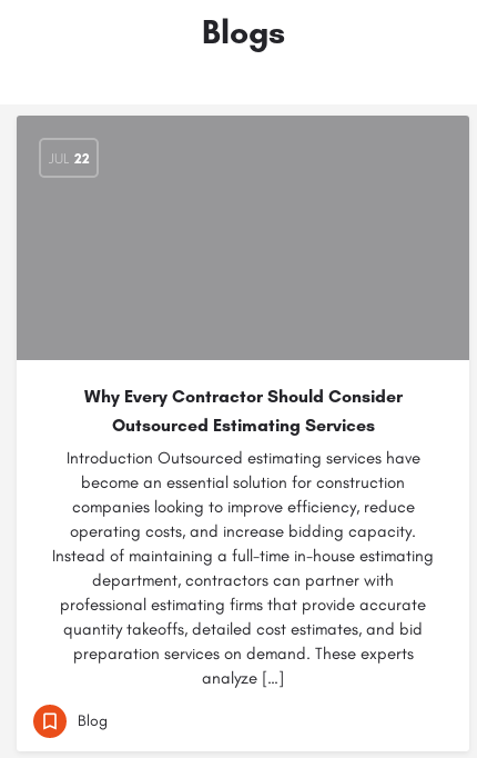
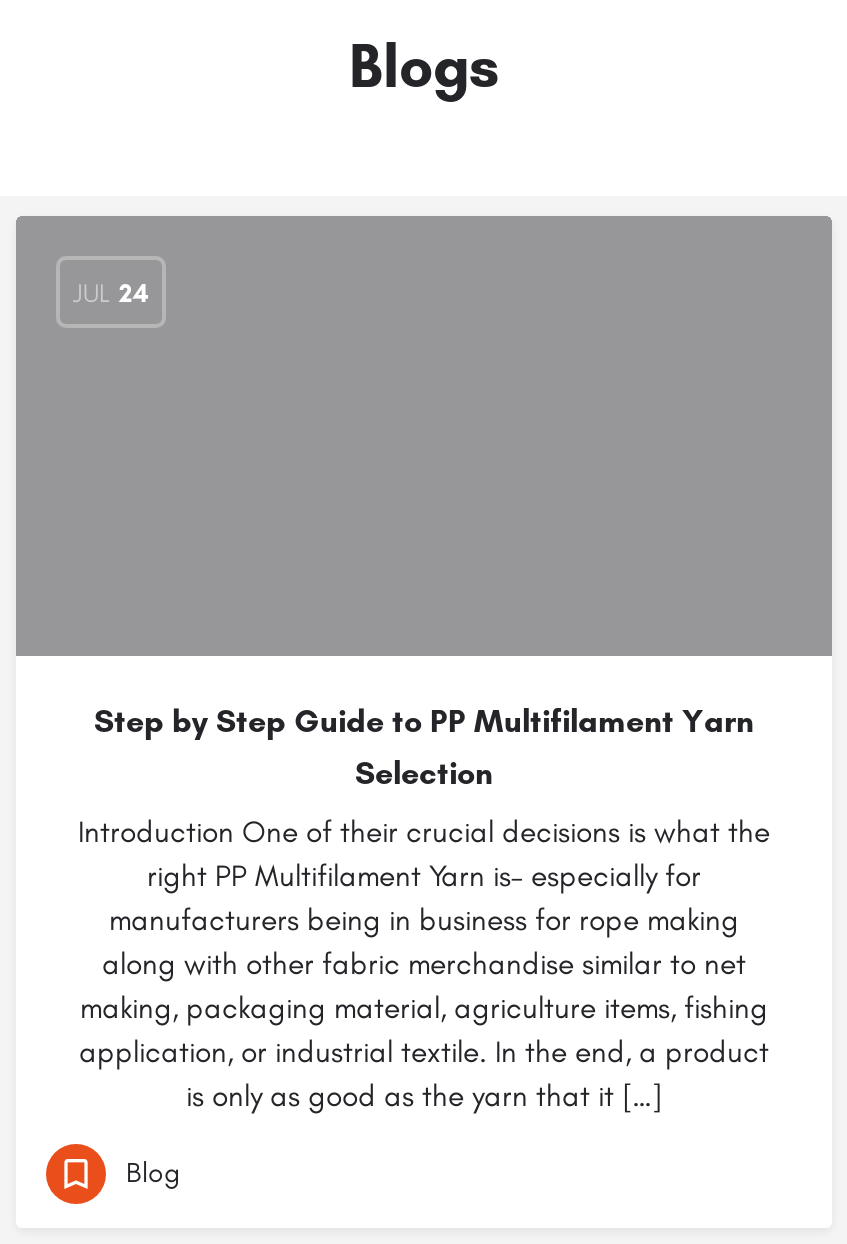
- JUL 22
+ JUL 24

- Why Every Contractor Should Consider
- Outsourced Estimating Services
+ Step by Step Guide to PP Multifilament Yarn
+ Selection

- Introduction Outsourced estimating services have
- become an essential solution for construction
- companies looking to improve efficiency, reduce
- operating costs, and increase bidding capacity.
- Instead of maintaining a full-time in-house estimating
- department, contractors can partner with
- professional estimating firms that provide accurate
- quantity takeoffs, detailed cost estimates, and bid
- preparation services on demand. These experts
- analyze […]
+ Introduction One of their crucial decisions is what the
+ right PP Multifilament Yarn is– especially for
+ manufacturers being in business for rope making
+ along with other fabric merchandise similar to net
+ making, packaging material, agriculture items, fishing
+ application, or industrial textile. In the end, a product
+ is only as good as the yarn that it […]
